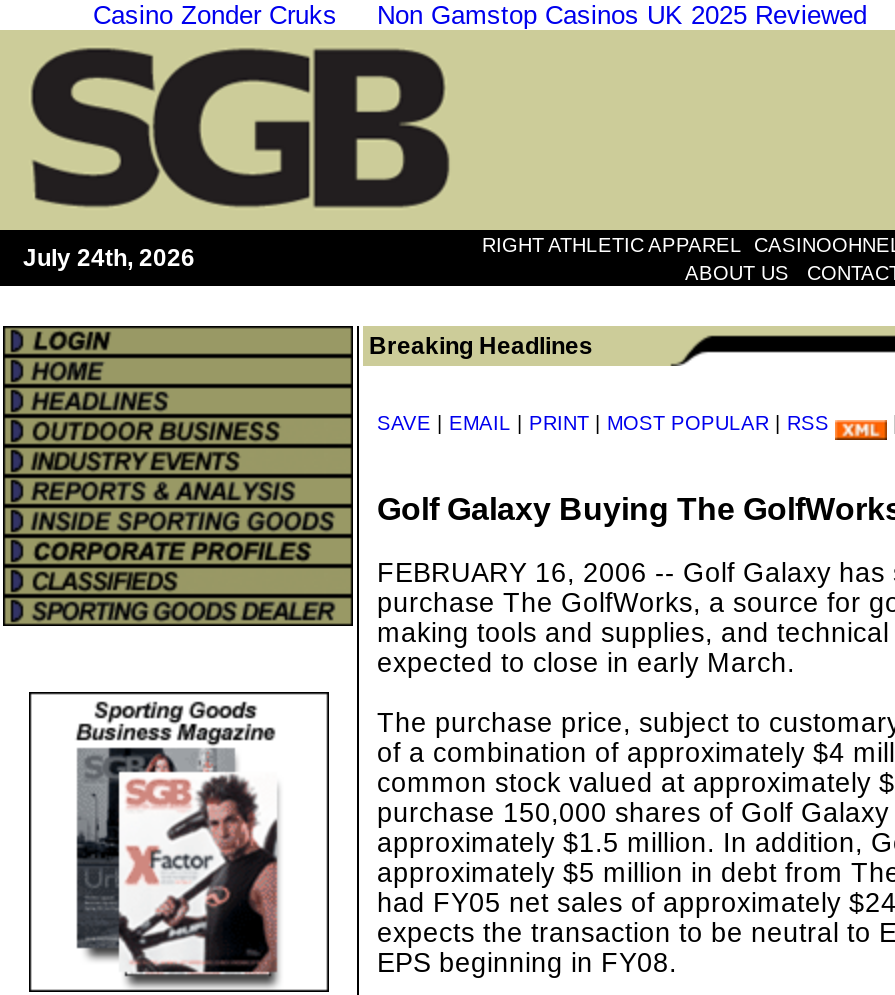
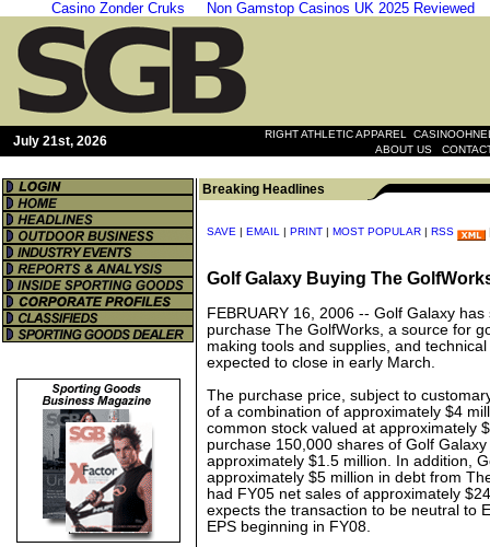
- July 24th, 2026
+ July 21st, 2026
